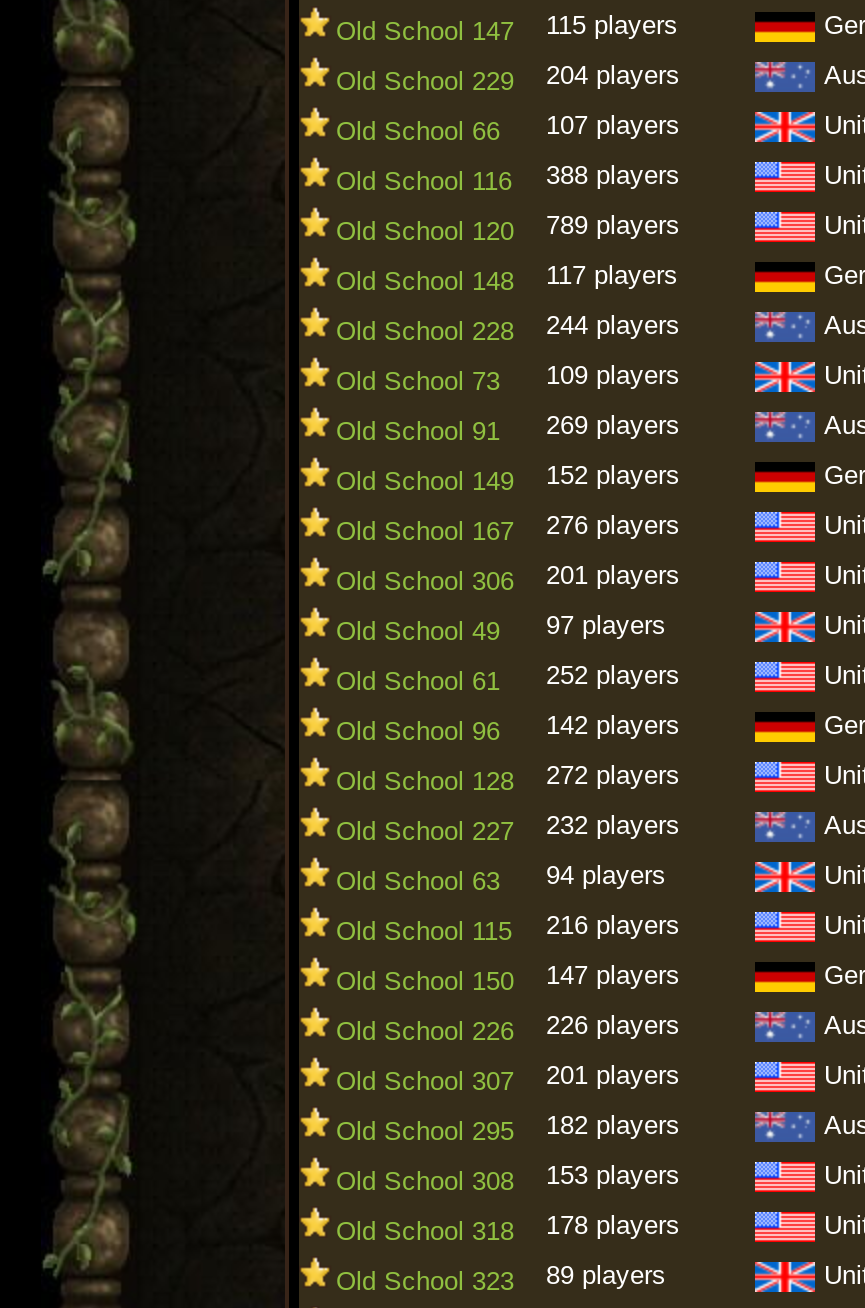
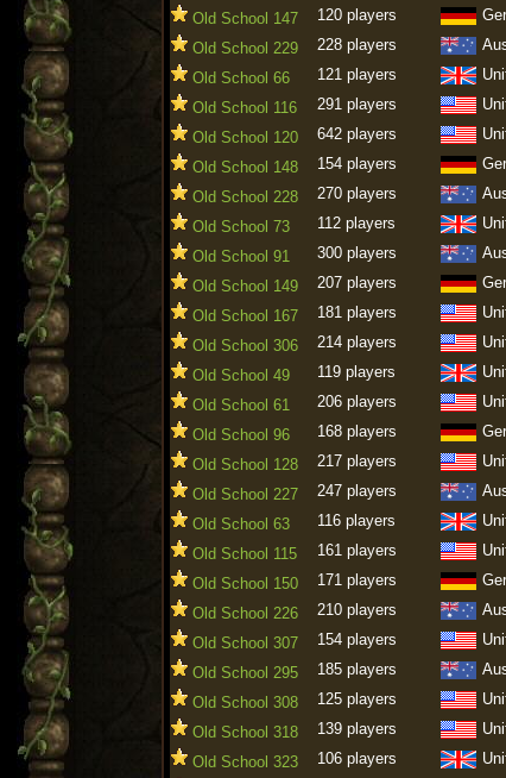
- Old School 147 115 players
+ Old School 147 120 players

- Old School 229 204 players
+ Old School 229 228 players

- Old School 66 107 players
+ Old School 66 121 players

- Old School 116 388 players
+ Old School 116 291 players

- Old School 120 789 players
+ Old School 120 642 players

- Old School 148 117 players
+ Old School 148 154 players

- Old School 228 244 players
+ Old School 228 270 players

- Old School 73 109 players
+ Old School 73 112 players

- Old School 91 269 players
+ Old School 91 300 players

- Old School 149 152 players
+ Old School 149 207 players

- Old School 167 276 players
+ Old School 167 181 players

- Old School 306 201 players
+ Old School 306 214 players

- Old School 49 97 players
+ Old School 49 119 players

- Old School 61 252 players
+ Old School 61 206 players

- Old School 96 142 players
+ Old School 96 168 players

- Old School 128 272 players
+ Old School 128 217 players

- Old School 227 232 players
+ Old School 227 247 players

- Old School 63 94 players
+ Old School 63 116 players

- Old School 115 216 players
+ Old School 115 161 players

- Old School 150 147 players
+ Old School 150 171 players

- Old School 226 226 players
+ Old School 226 210 players

- Old School 307 201 players
+ Old School 307 154 players

- Old School 295 182 players
+ Old School 295 185 players

- Old School 308 153 players
+ Old School 308 125 players

- Old School 318 178 players
+ Old School 318 139 players

- Old School 323 89 players
+ Old School 323 106 players
